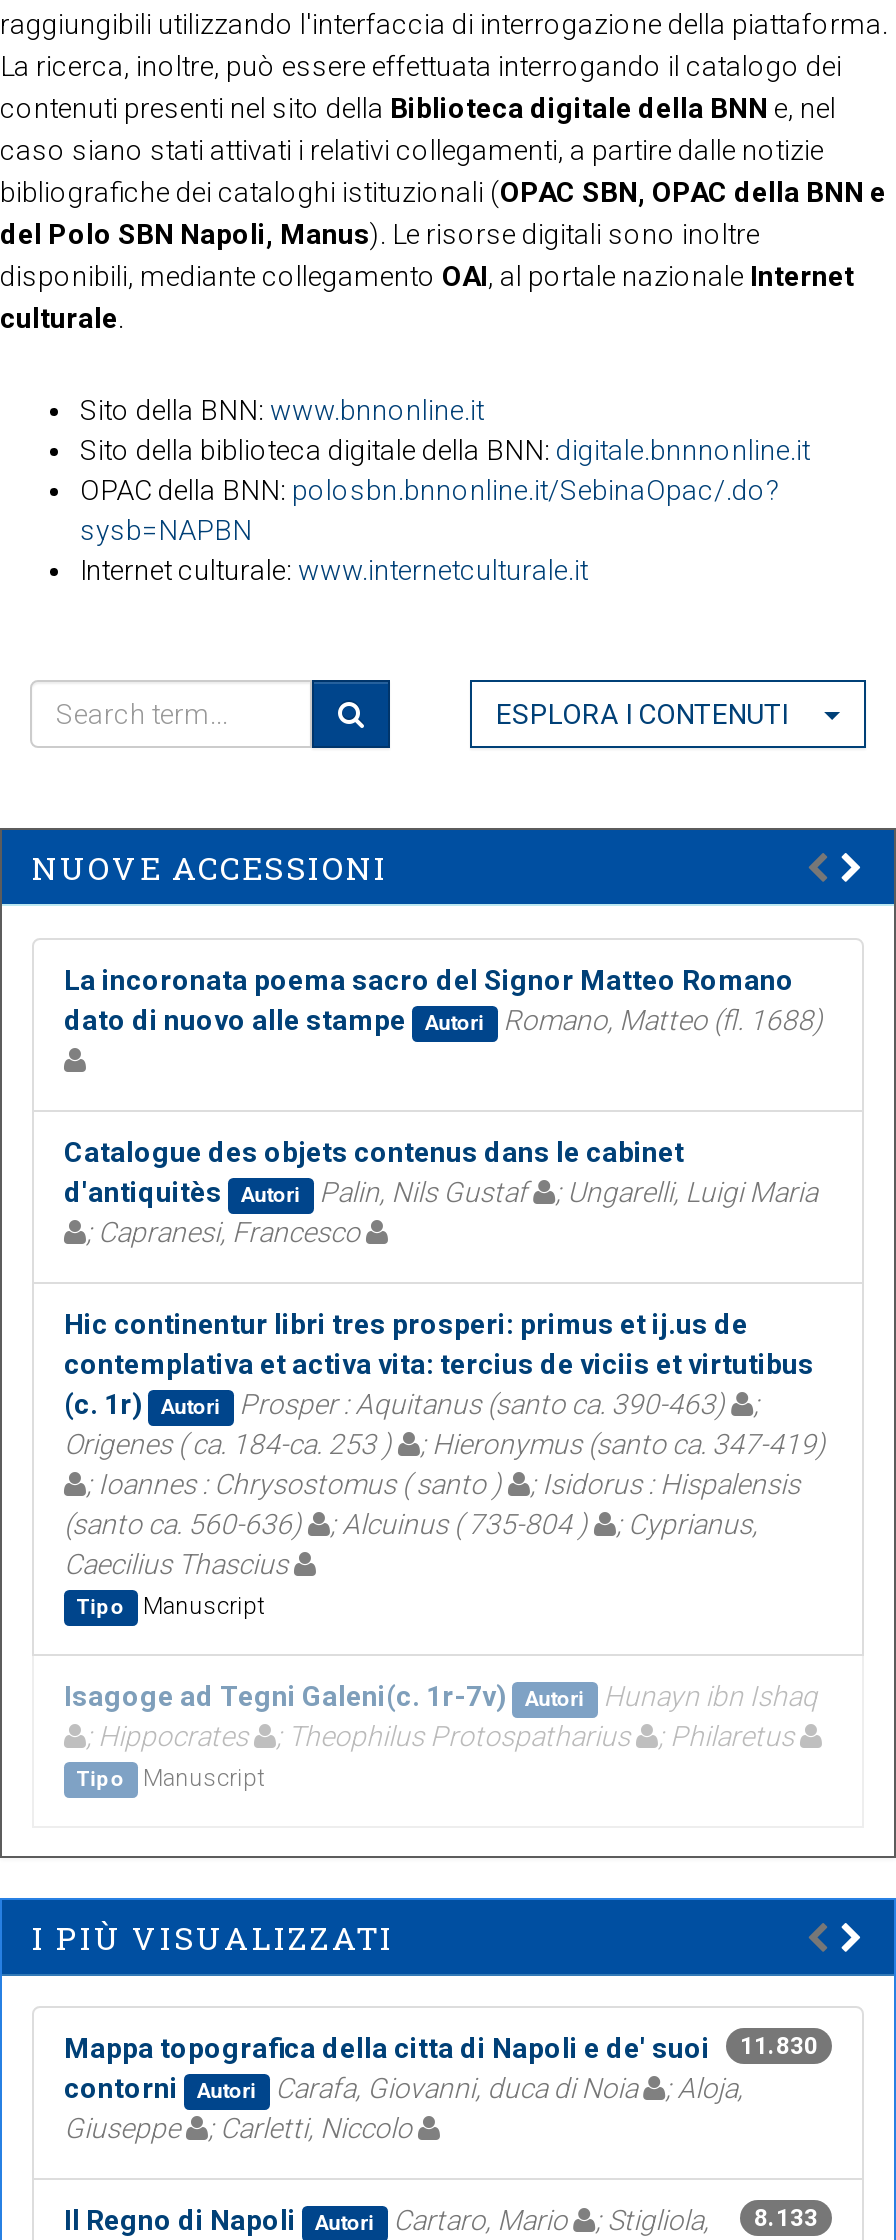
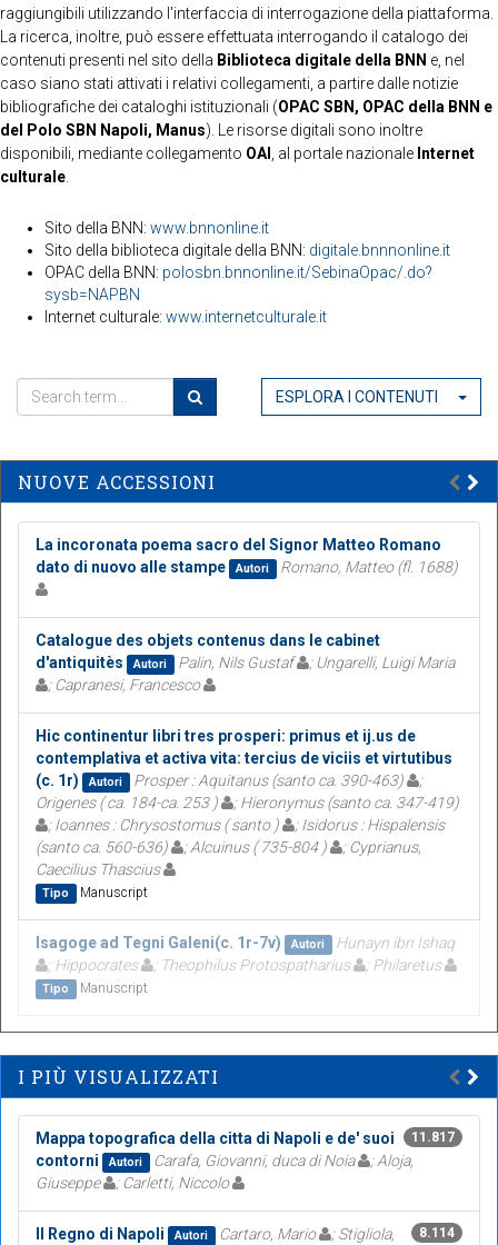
- Mappa topografica della citta di Napoli e de' suoi 11.830
+ Mappa topografica della citta di Napoli e de' suoi 11.817

- Il Regno di Napoli Autori Cartaro, Mario ; Stigliola, 8.133
+ Il Regno di Napoli Autori Cartaro, Mario ; Stigliola, 8.114
